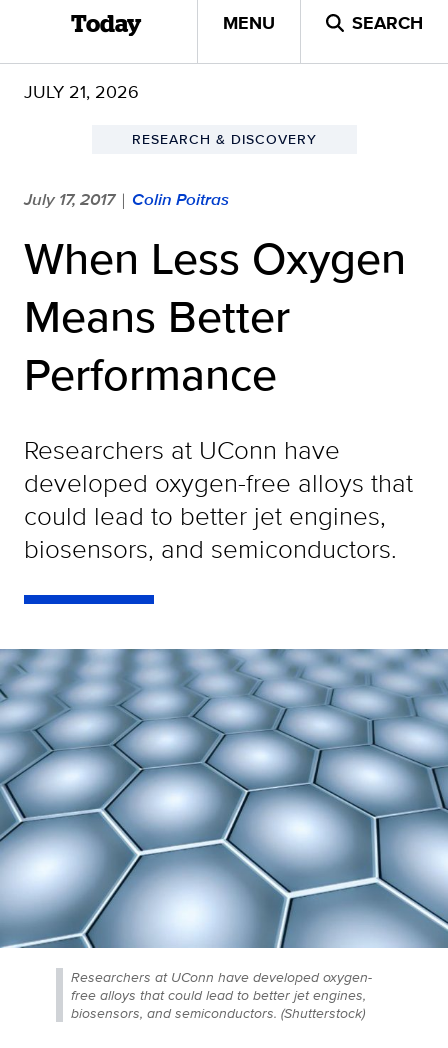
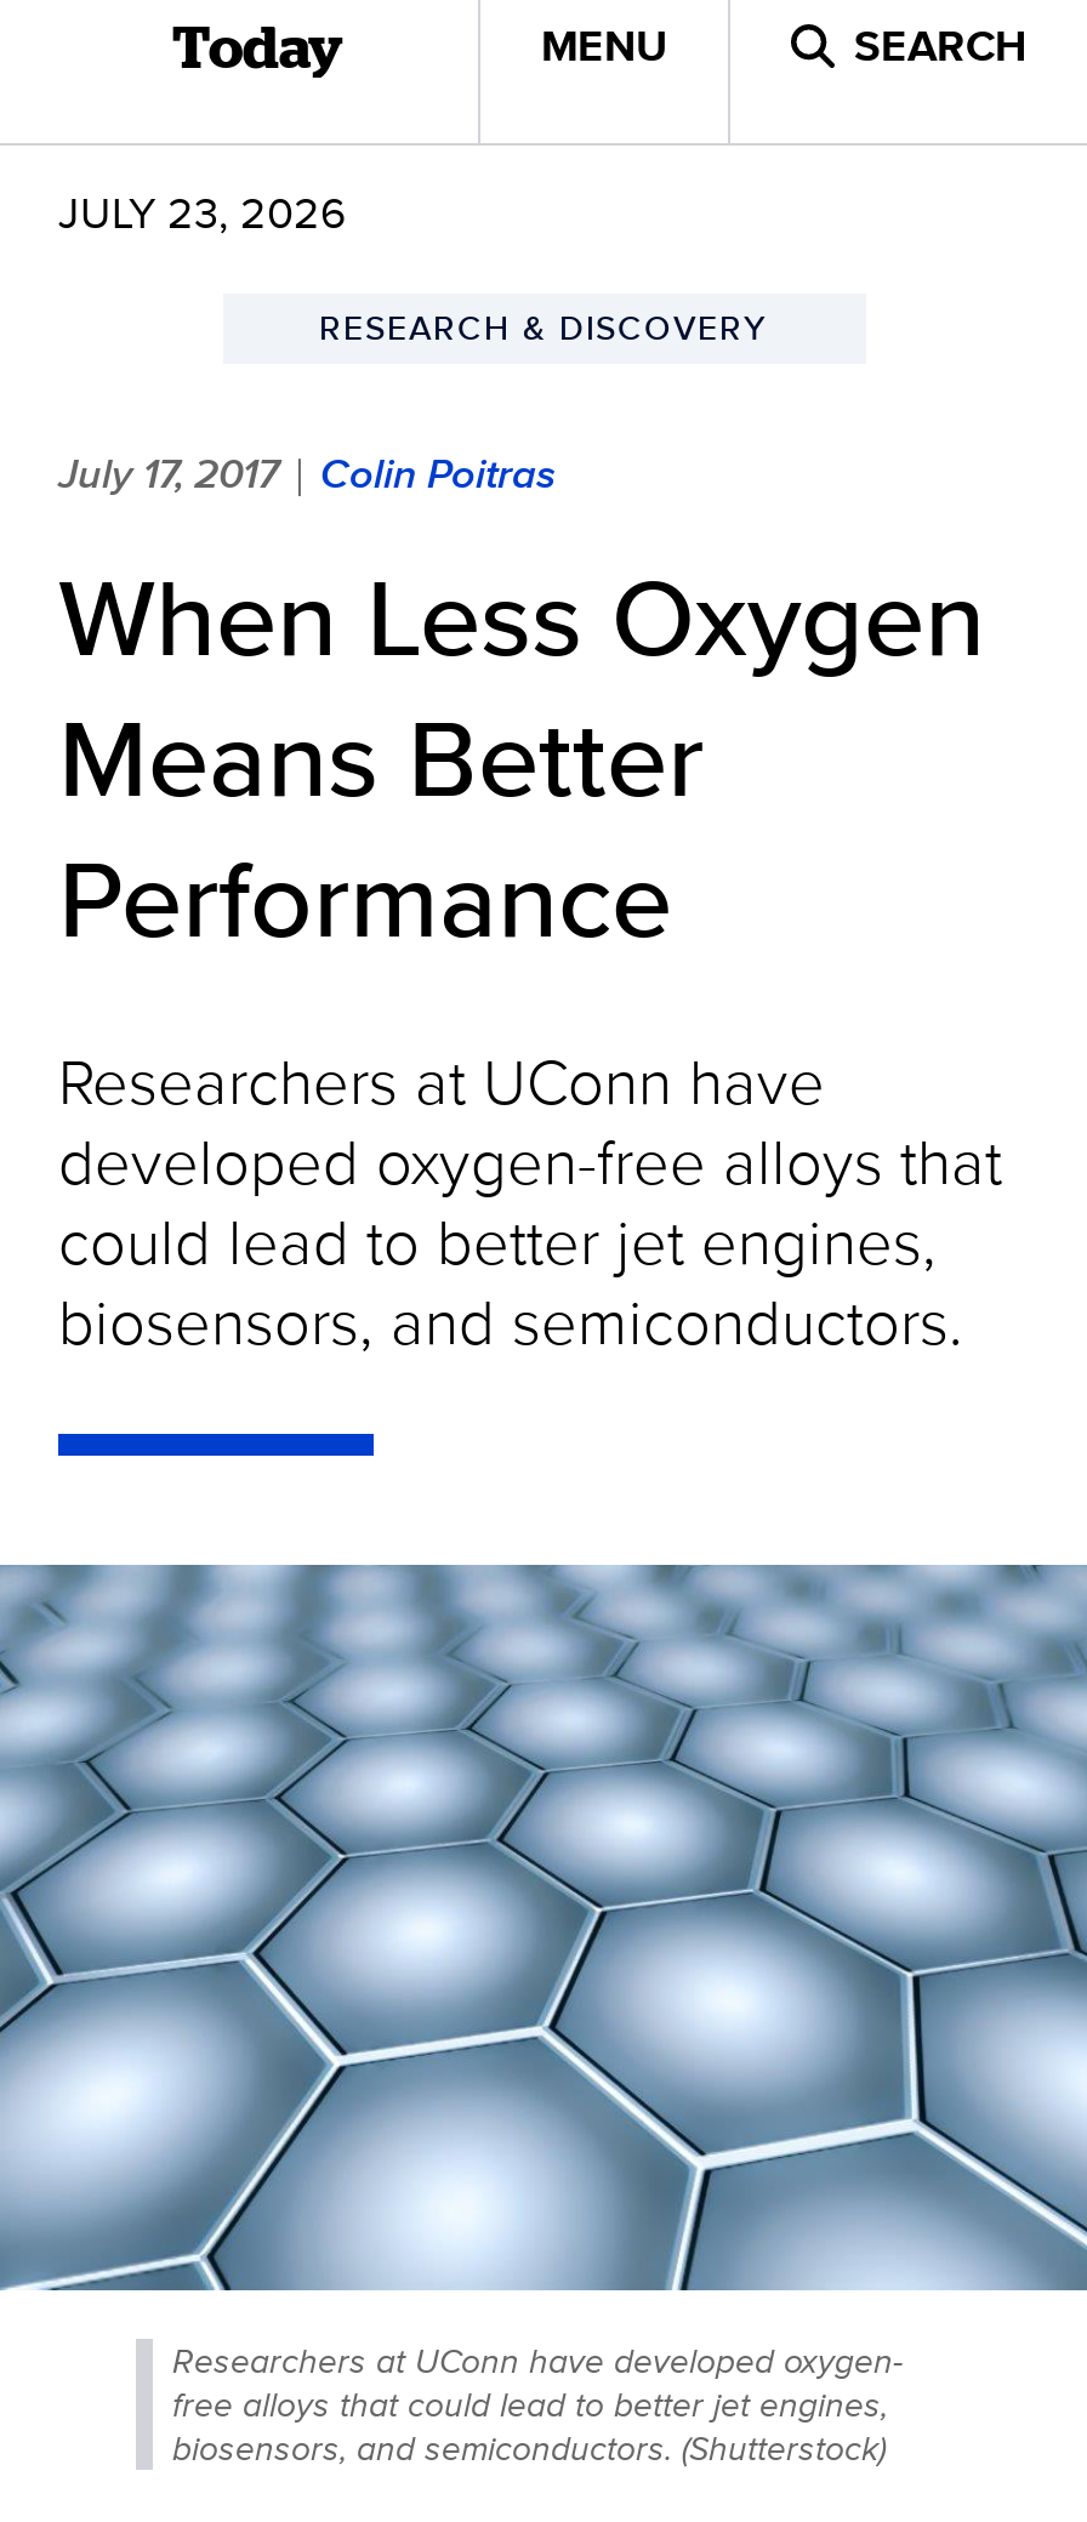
- JULY 21, 2026
+ JULY 23, 2026
